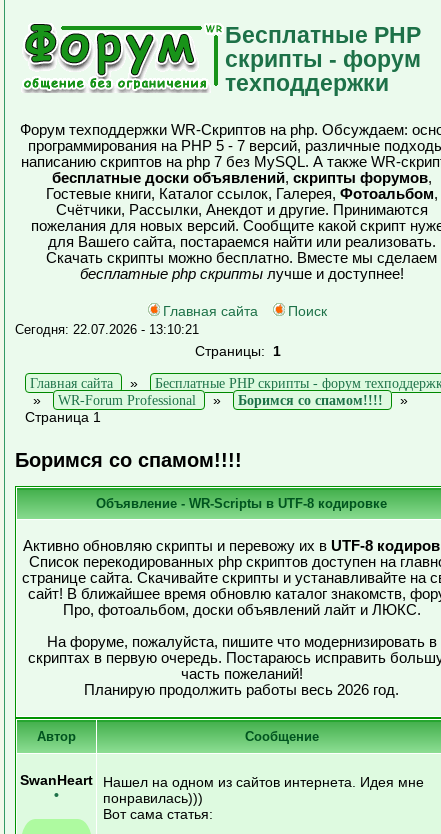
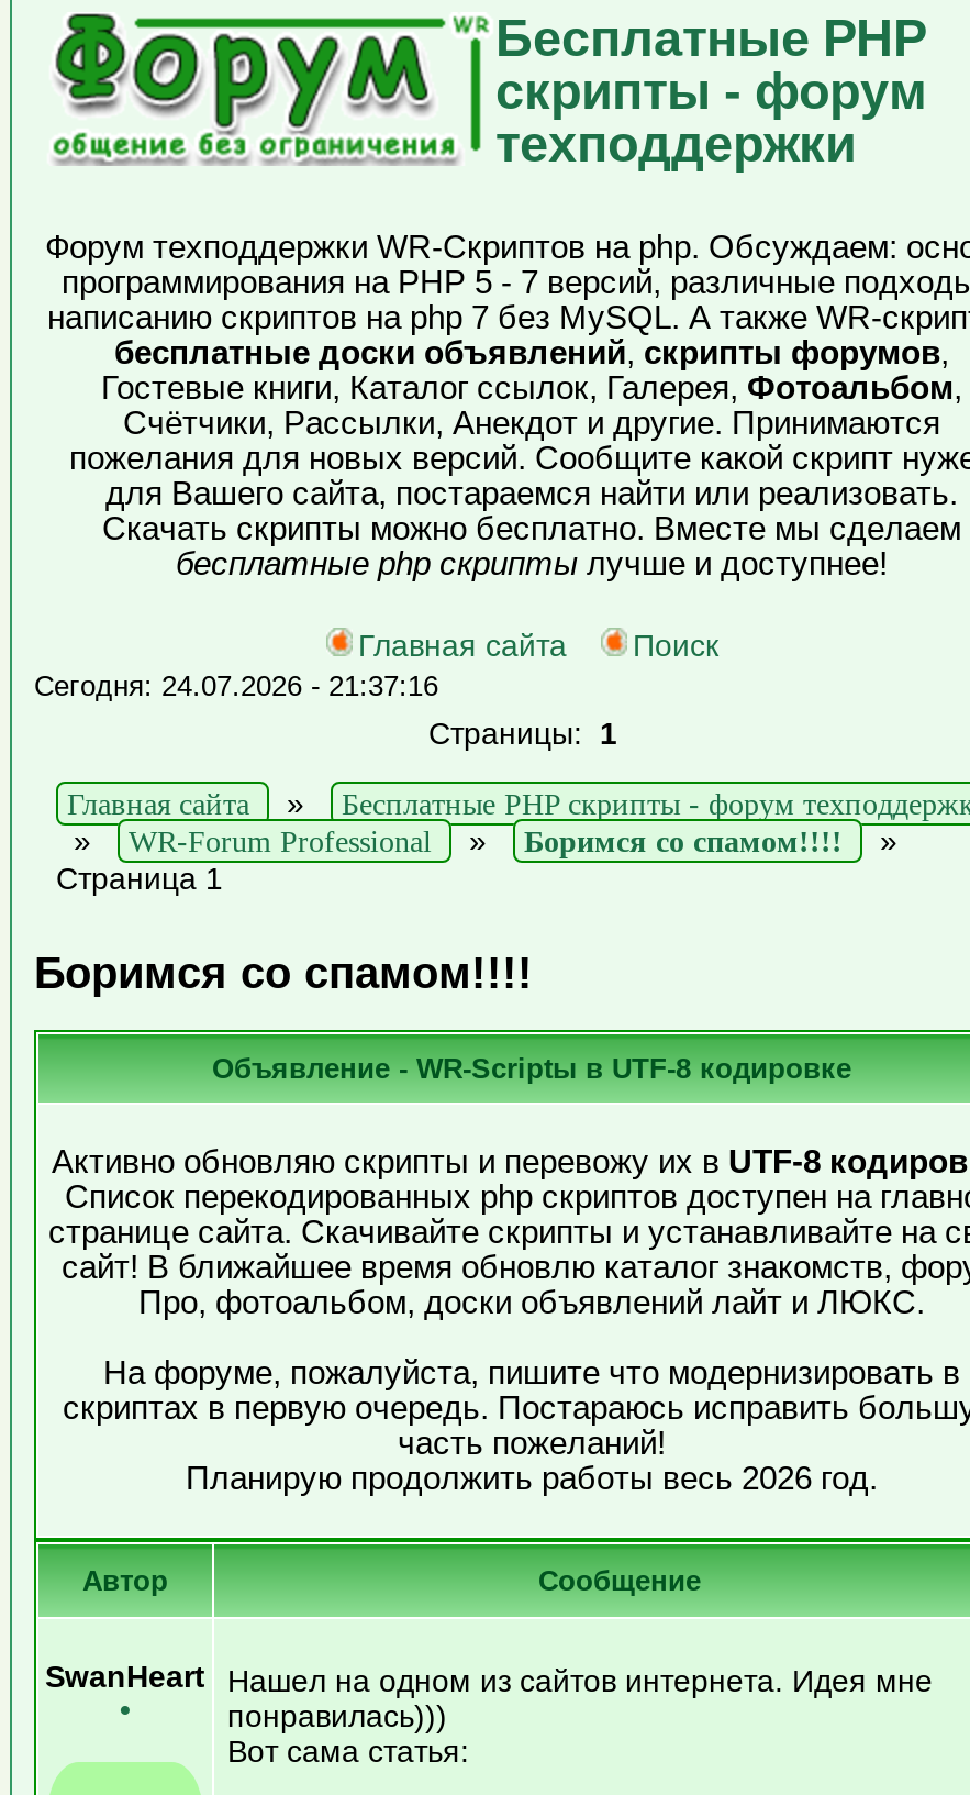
- Сегодня: 22.07.2026 - 13:10:21
+ Сегодня: 24.07.2026 - 21:37:16
